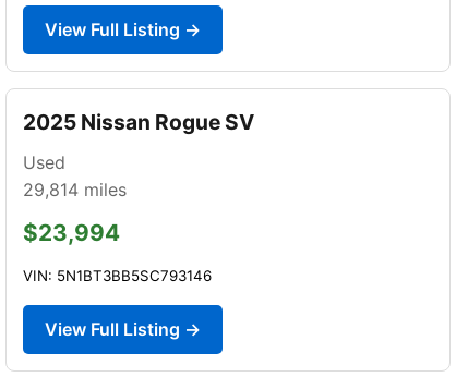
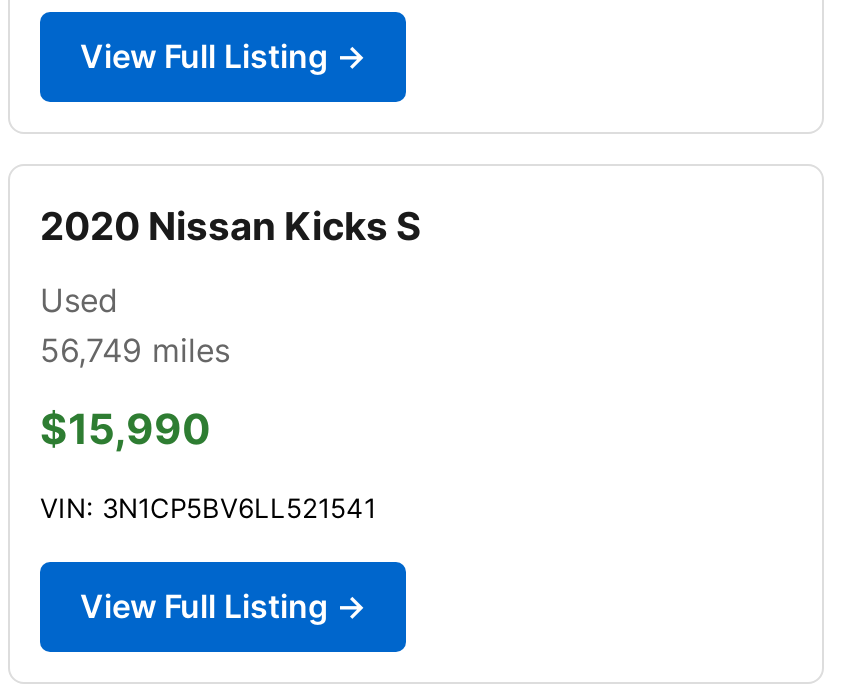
- 2025 Nissan Rogue SV
+ 2020 Nissan Kicks S

- 29,814 miles
+ 56,749 miles

- $23,994
+ $15,990

- VIN: 5N1BT3BB5SC793146
+ VIN: 3N1CP5BV6LL521541
